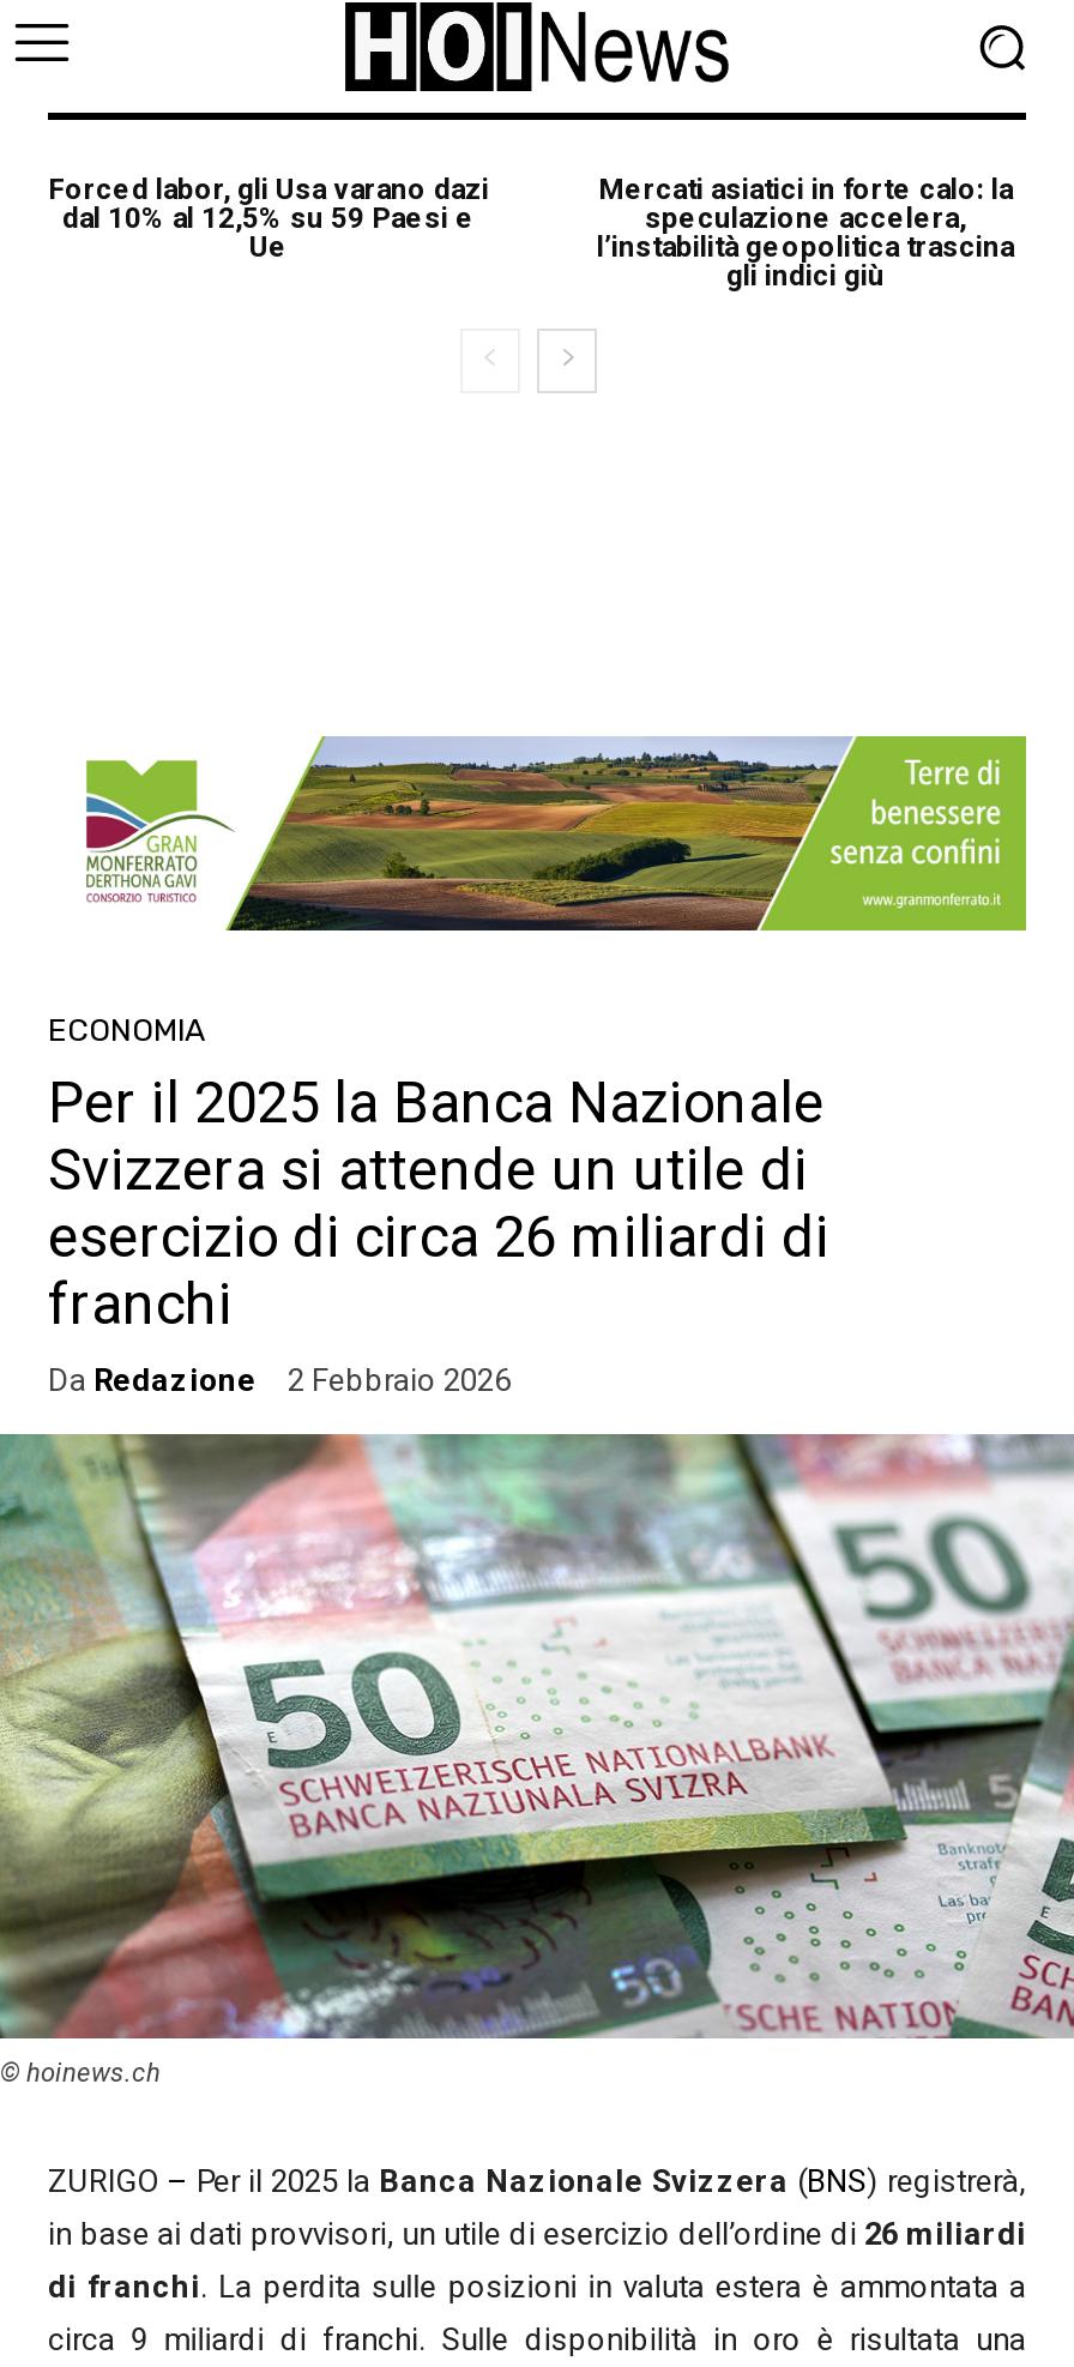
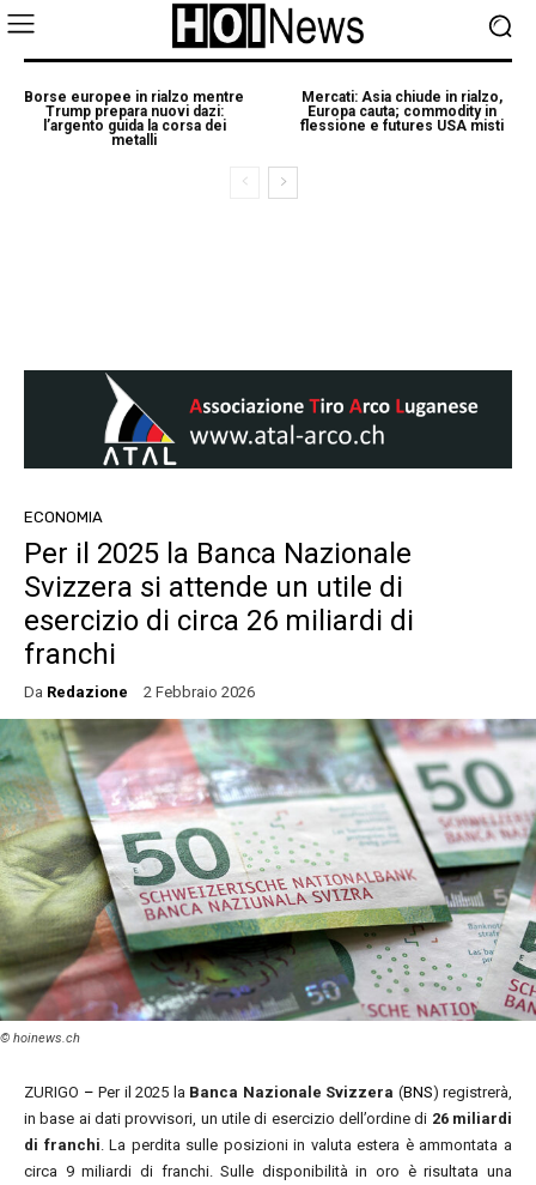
- Forced labor, gli Usa varano dazi
- dal 10% al 12,5% su 59 Paesi e
- Ue
+ Borse europee in rialzo mentre
+ Trump prepara nuovi dazi:
+ l’argento guida la corsa dei
+ metalli

- Mercati asiatici in forte calo: la
- speculazione accelera,
- l’instabilità geopolitica trascina
- gli indici giù
+ Mercati: Asia chiude in rialzo,
+ Europa cauta; commodity in
+ flessione e futures USA misti

- [image]
+ [image]
